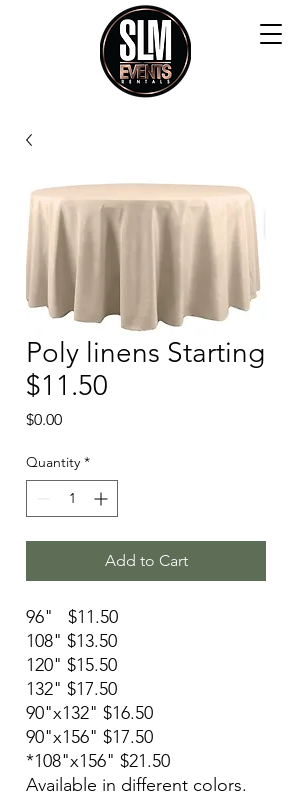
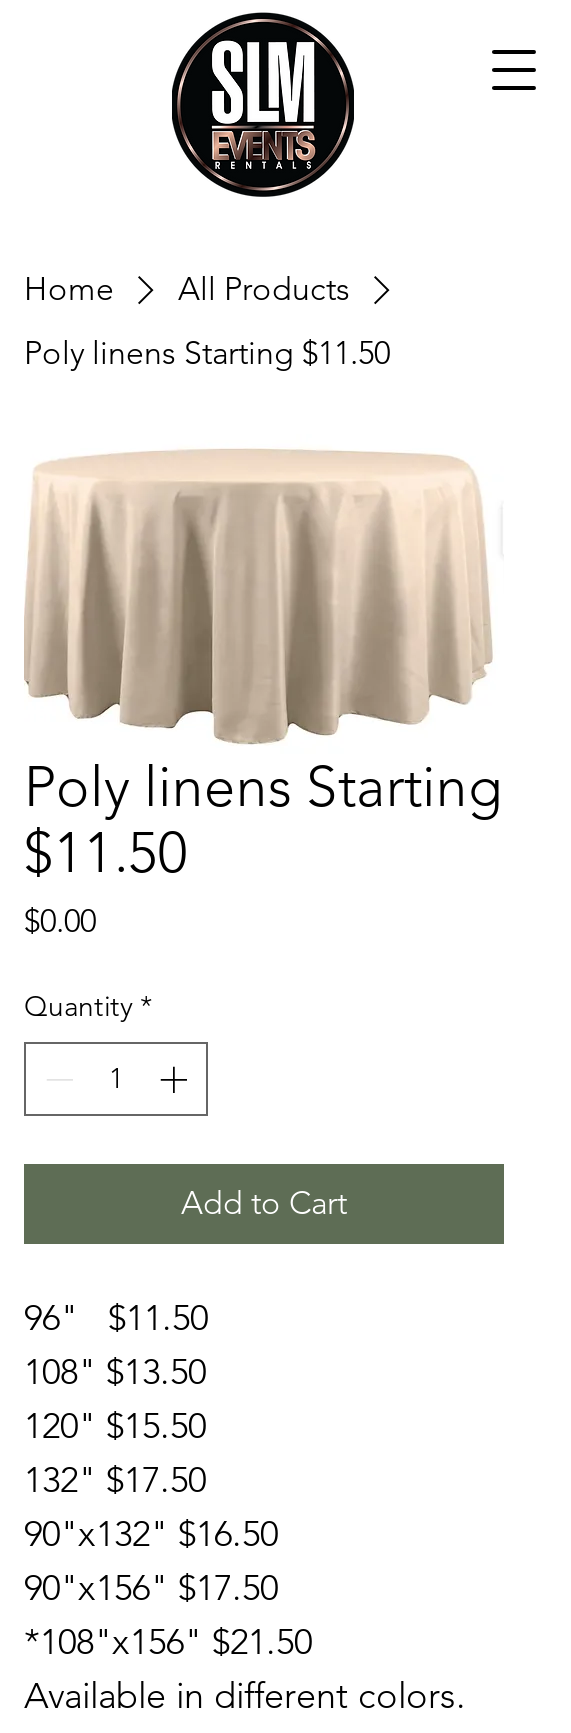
+ Home
+ All Products
+ Poly linens Starting $11.50
